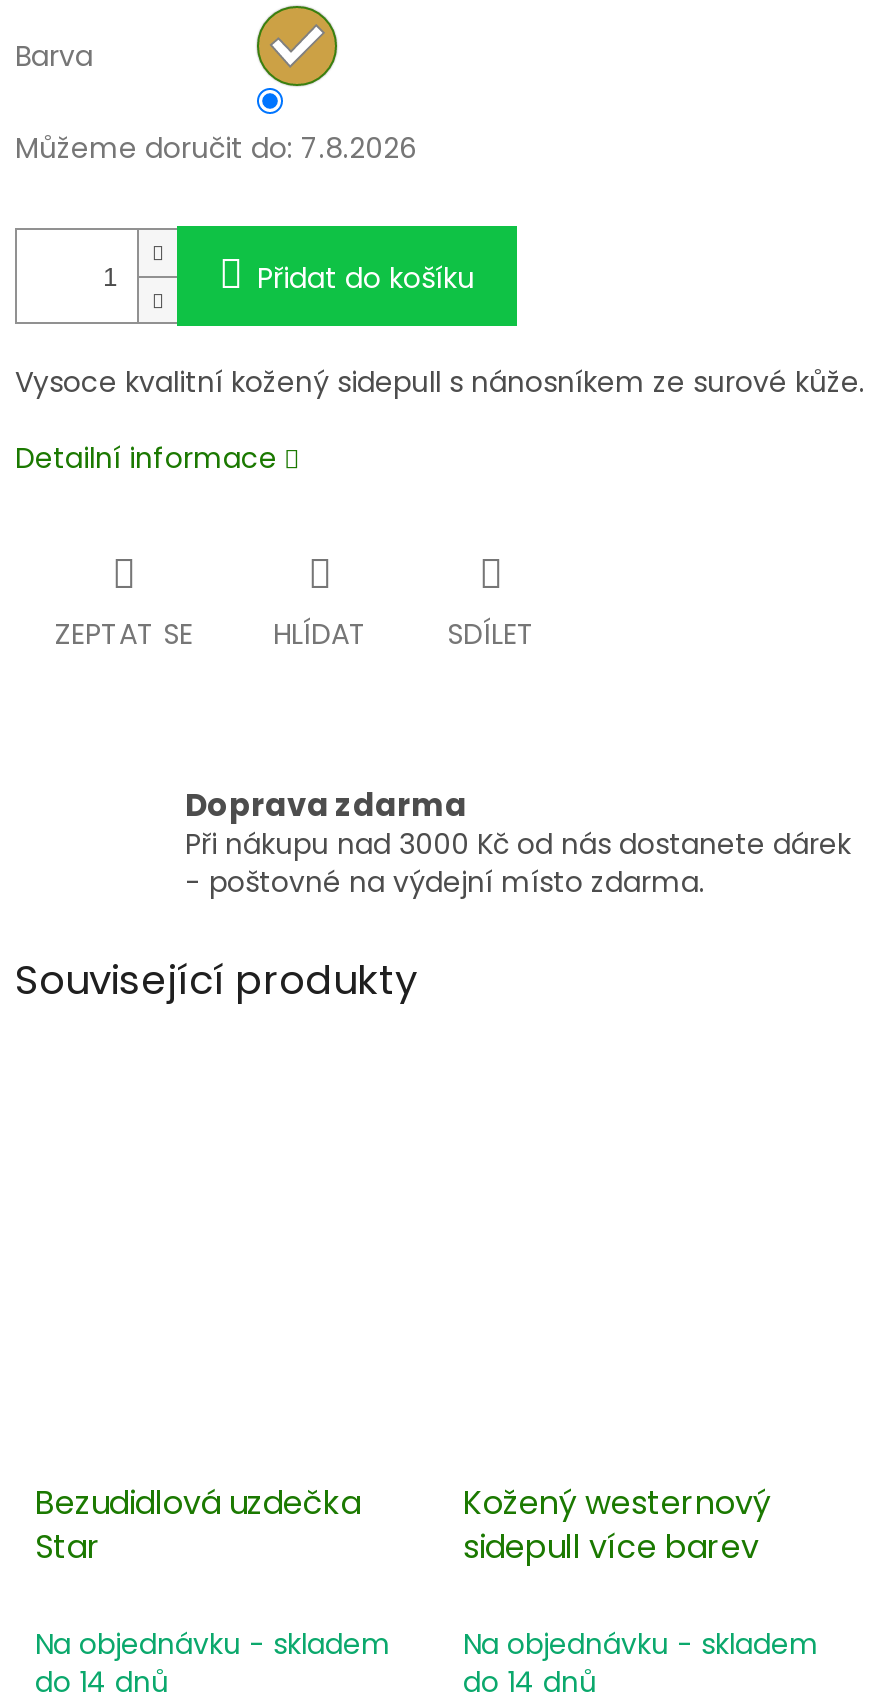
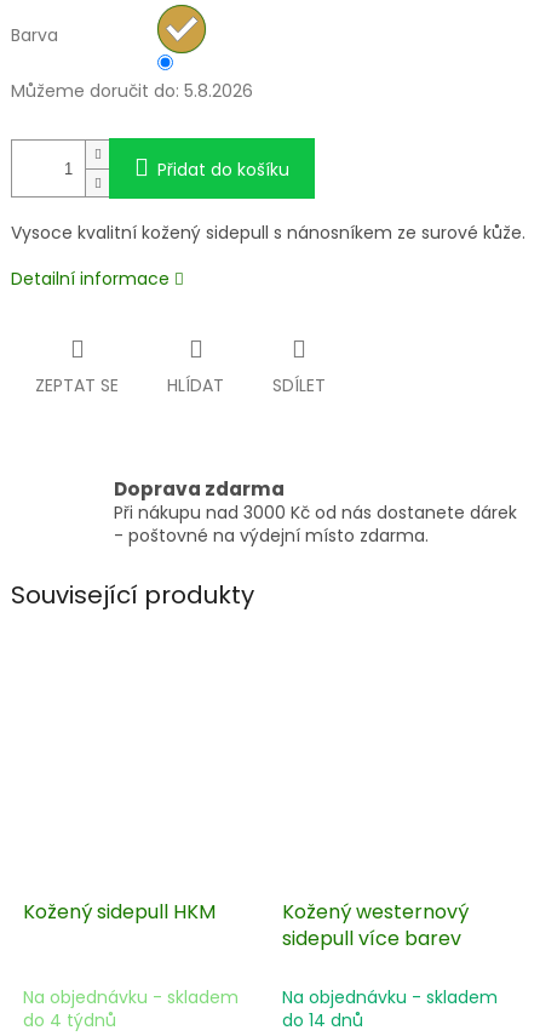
- Můžeme doručit do: 7.8.2026
+ Můžeme doručit do: 5.8.2026

- Bezudidlová uzdečka
- Star
+ Kožený sidepull HKM

- do 14 dnů
+ do 4 týdnů
